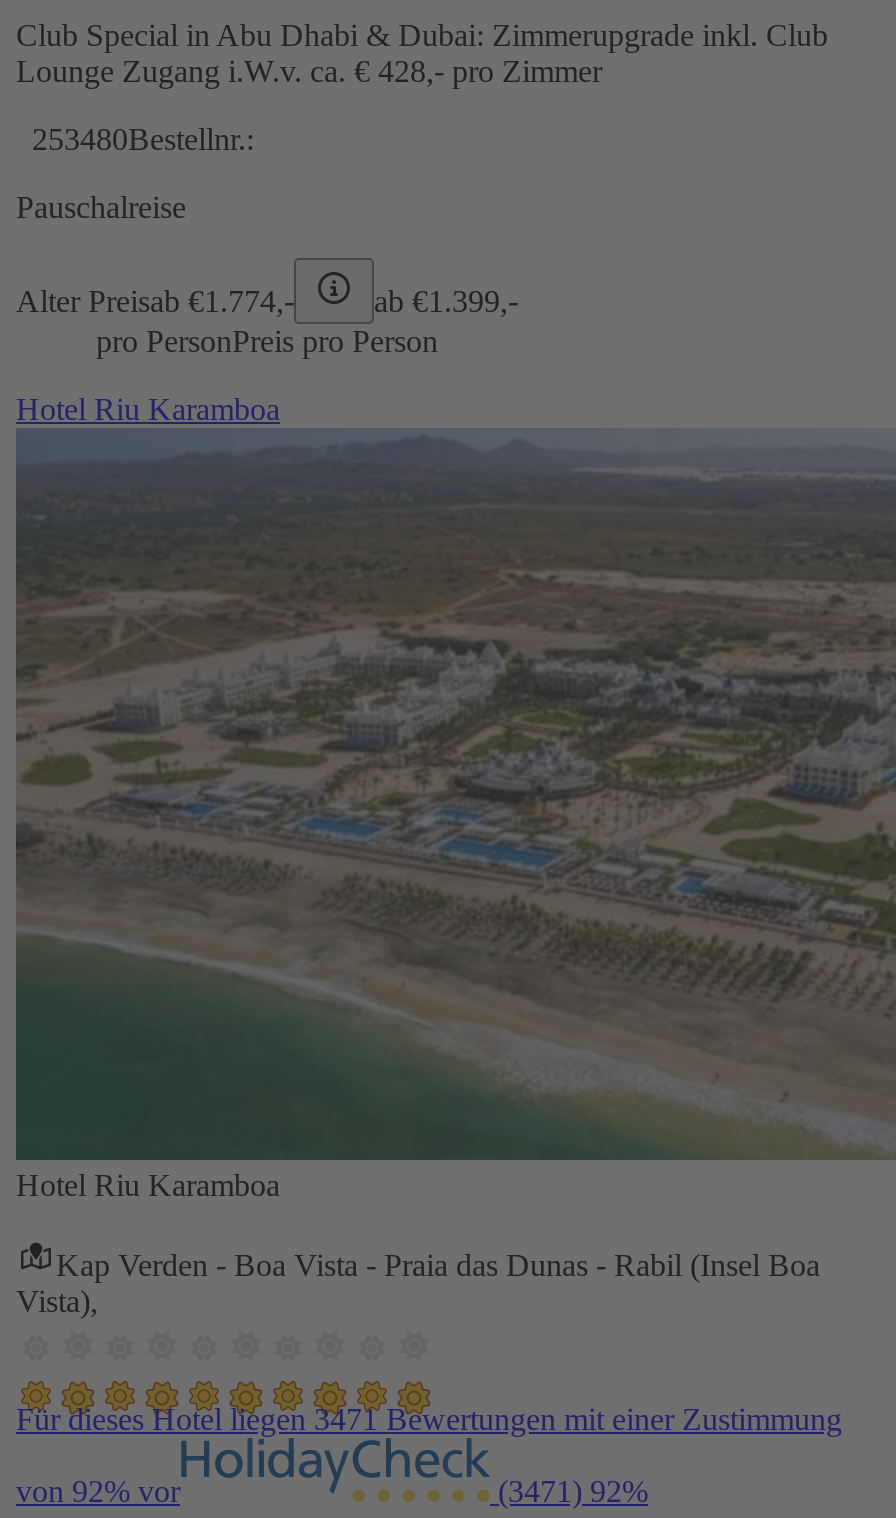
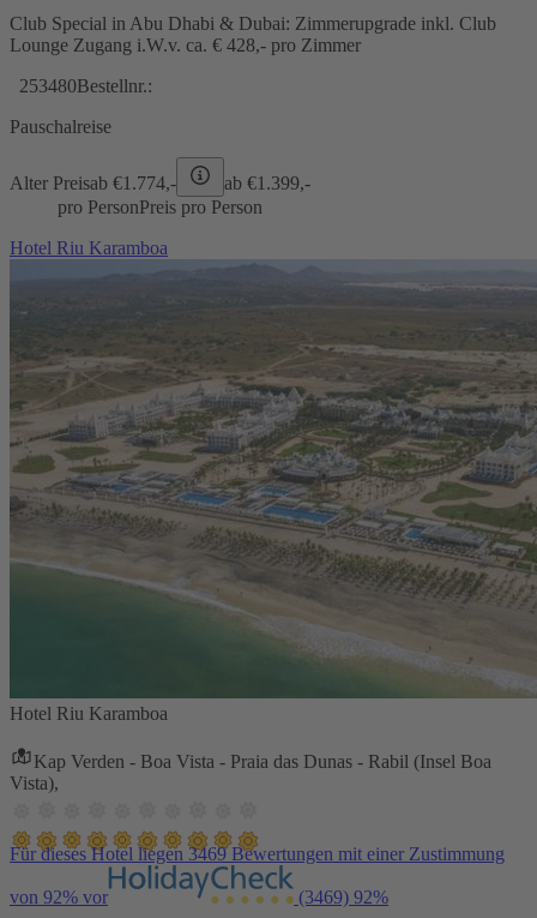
- Für dieses Hotel liegen 3471 Bewertungen mit einer Zustimmung
+ Für dieses Hotel liegen 3469 Bewertungen mit einer Zustimmung

- (3471) 92%
+ (3469) 92%
